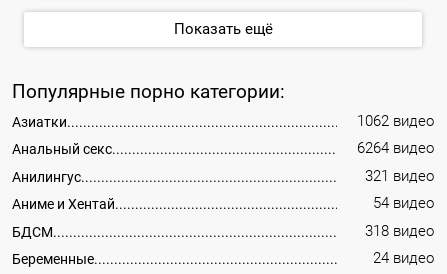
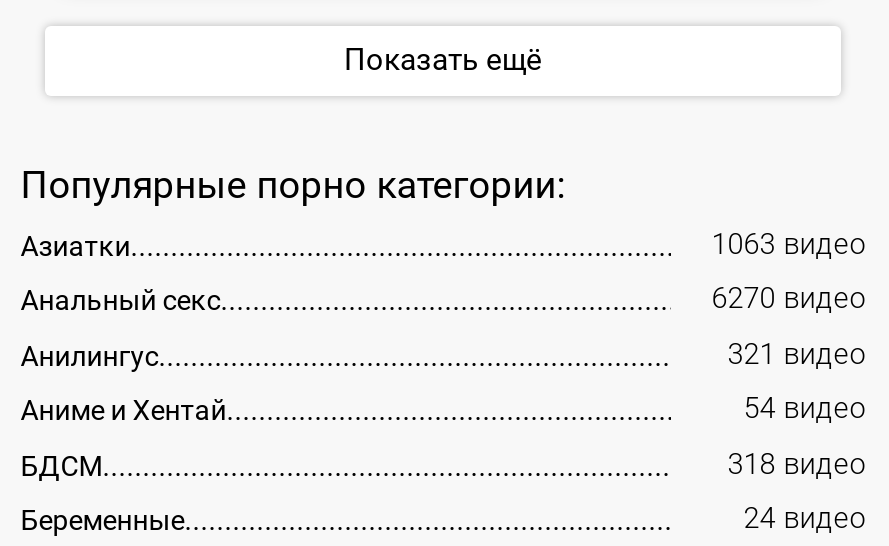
- 1062 видео
+ 1063 видео

- 6264 видео
+ 6270 видео
